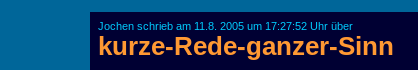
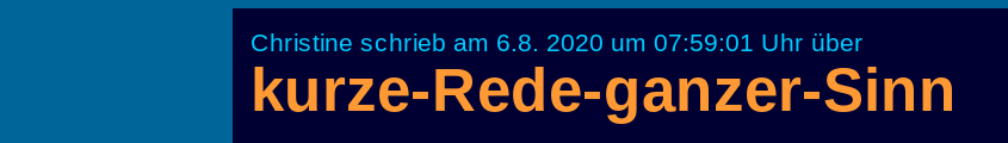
- Jochen schrieb am 11.8. 2005 um 17:27:52 Uhr über
+ Christine schrieb am 6.8. 2020 um 07:59:01 Uhr über
